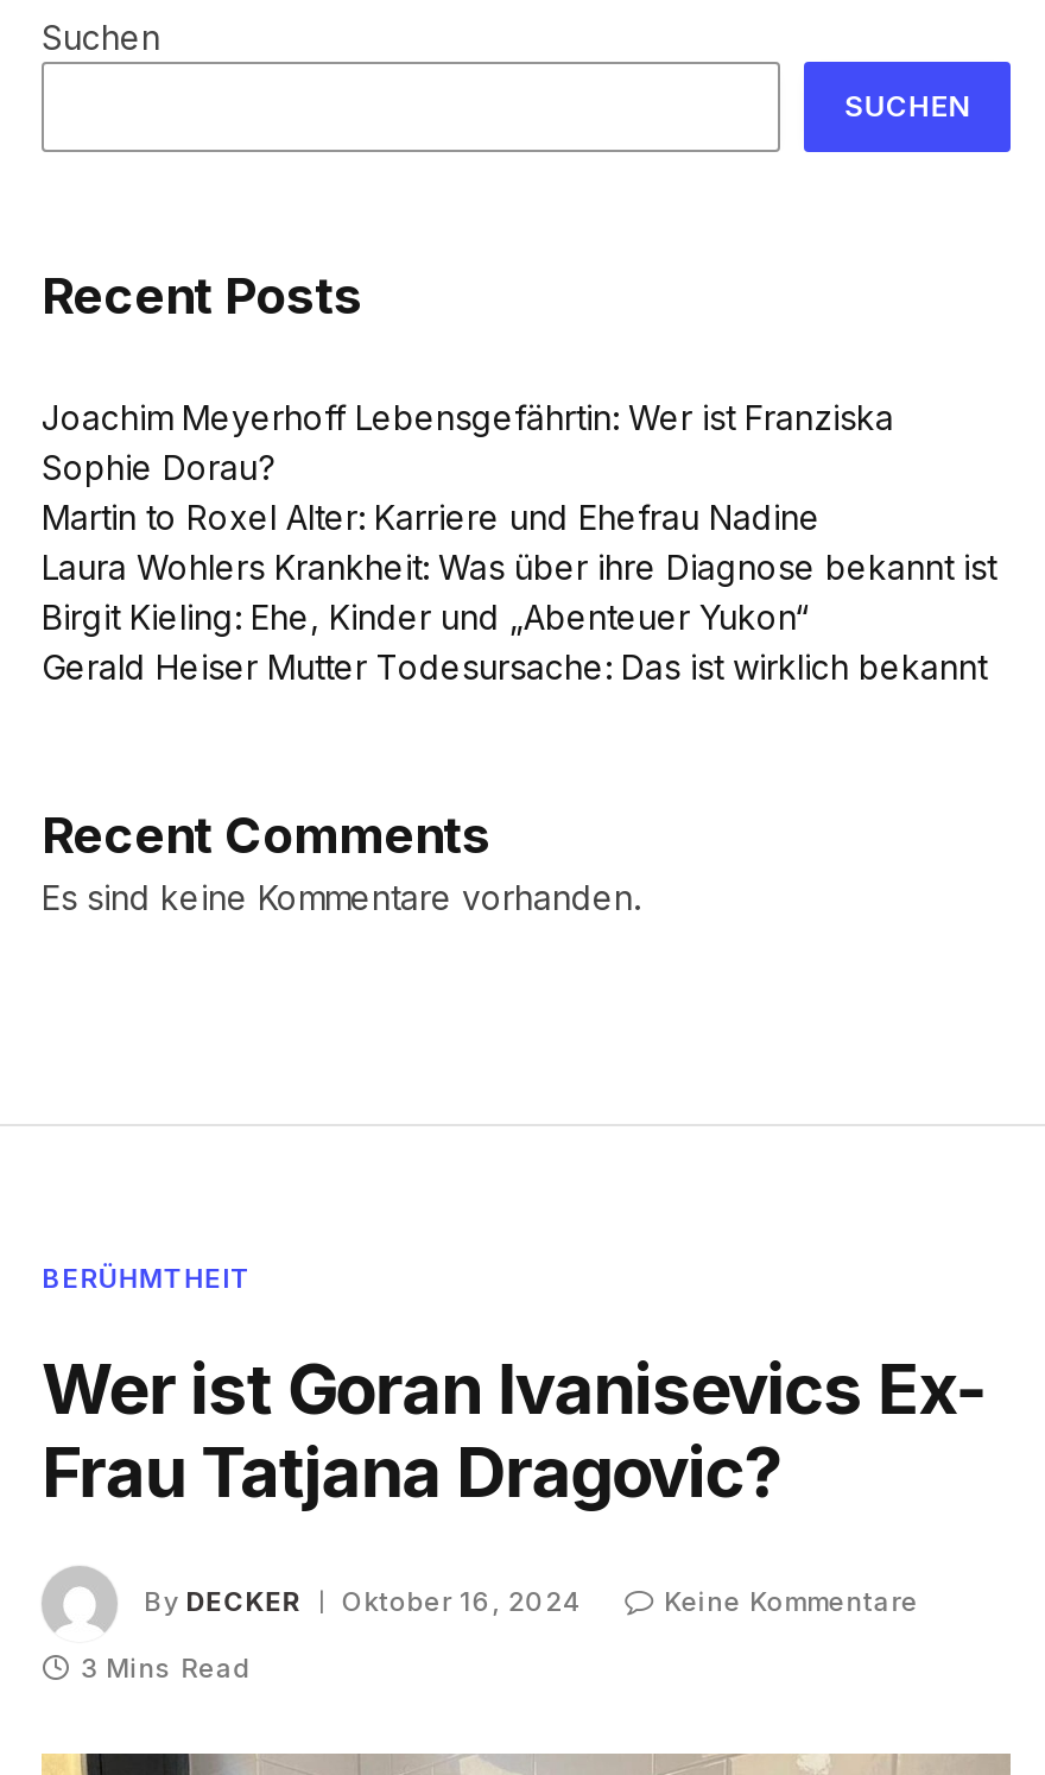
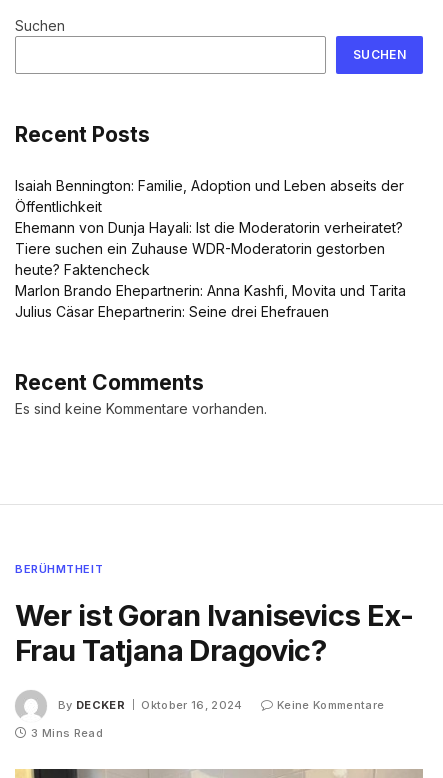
- Joachim Meyerhoff Lebensgefährtin: Wer ist Franziska
- Sophie Dorau?
- Martin to Roxel Alter: Karriere und Ehefrau Nadine
- Laura Wohlers Krankheit: Was über ihre Diagnose bekannt ist
- Birgit Kieling: Ehe, Kinder und „Abenteuer Yukon“
- Gerald Heiser Mutter Todesursache: Das ist wirklich bekannt
+ Isaiah Bennington: Familie, Adoption und Leben abseits der
+ Öffentlichkeit
+ Ehemann von Dunja Hayali: Ist die Moderatorin verheiratet?
+ Tiere suchen ein Zuhause WDR-Moderatorin gestorben
+ heute? Faktencheck
+ Marlon Brando Ehepartnerin: Anna Kashfi, Movita und Tarita
+ Julius Cäsar Ehepartnerin: Seine drei Ehefrauen
